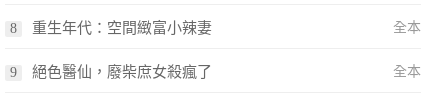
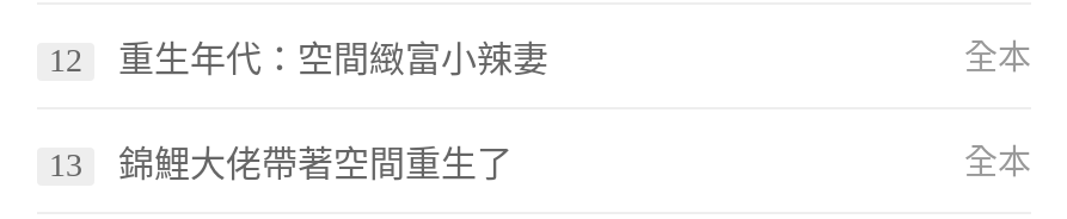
- 絕色醫仙，廢柴庶女殺瘋了
+ 錦鯉大佬帶著空間重生了
